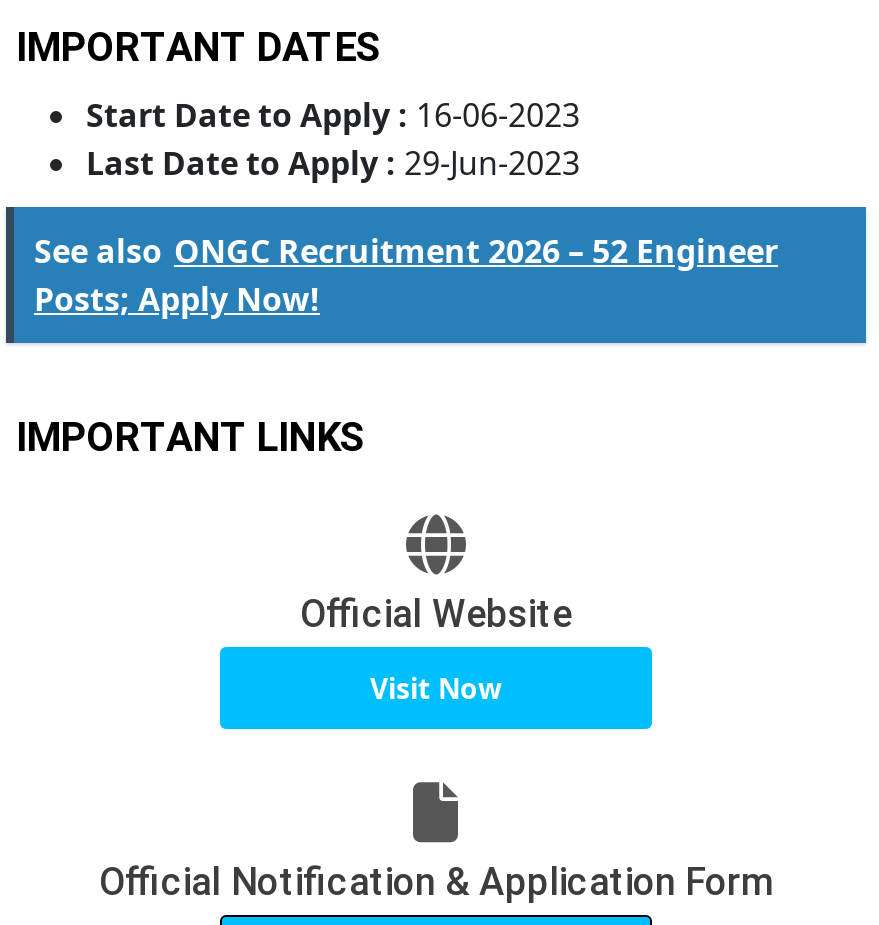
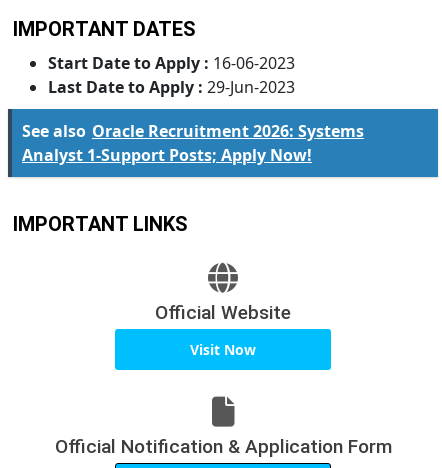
- See also ONGC Recruitment 2026 – 52 Engineer
- Posts; Apply Now!
+ See also Oracle Recruitment 2026: Systems
+ Analyst 1-Support Posts; Apply Now!
